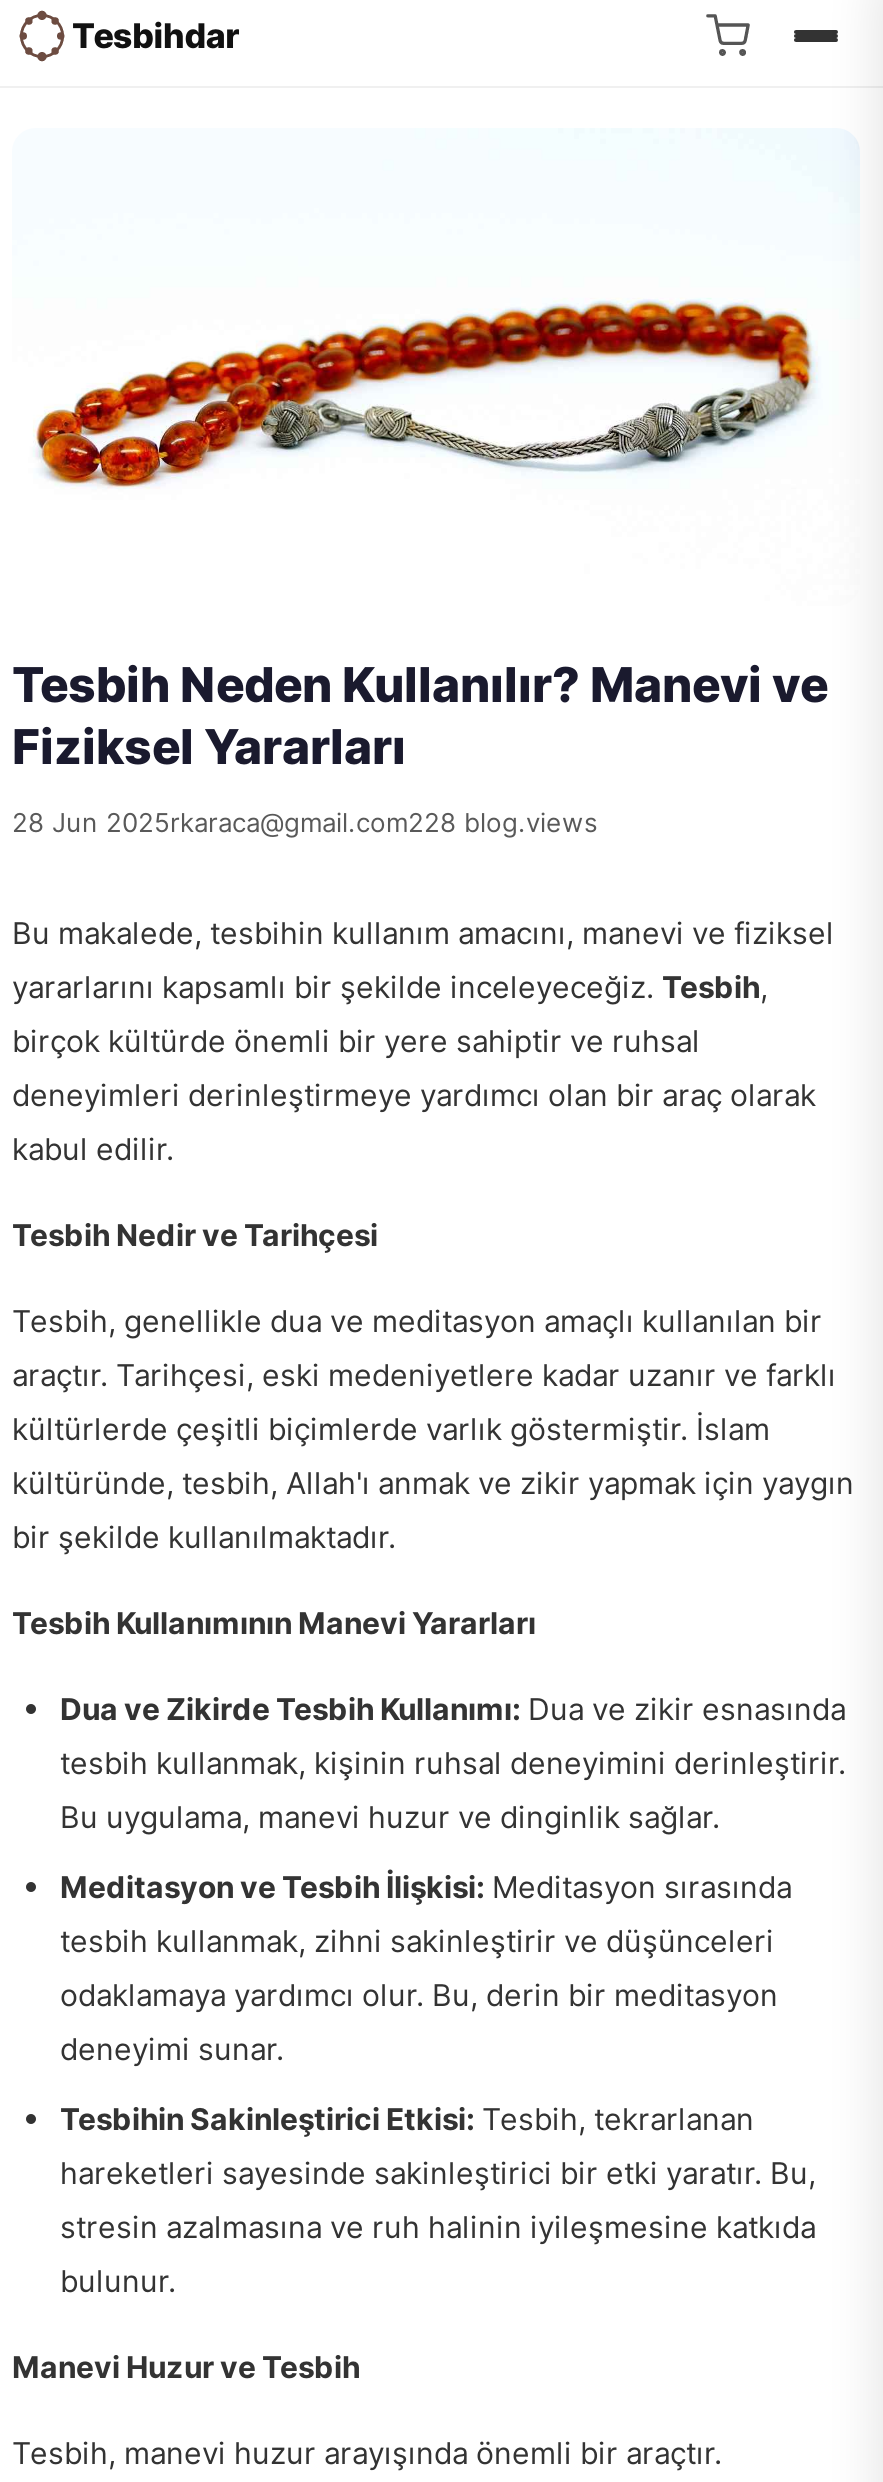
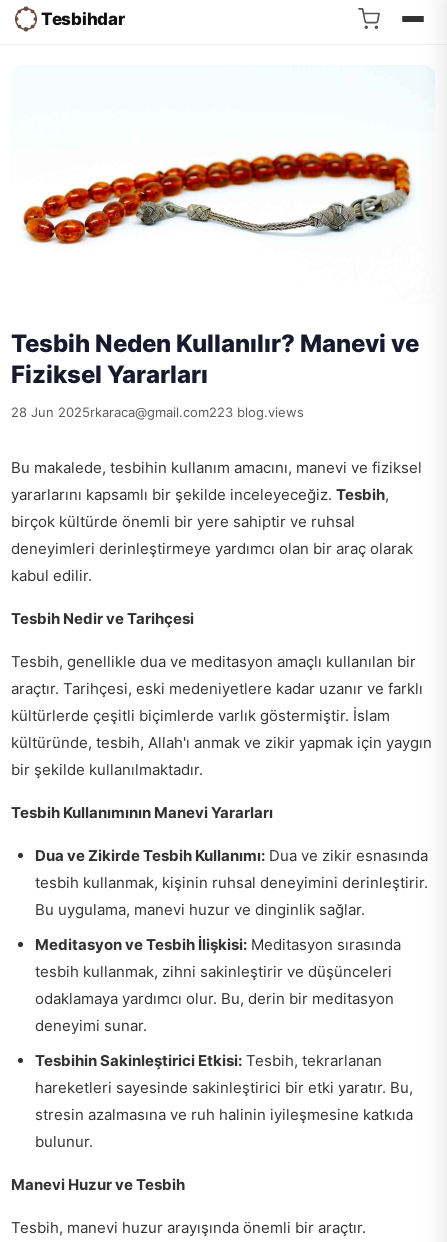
- 28 Jun 2025rkaraca@gmail.com228 blog.views
+ 28 Jun 2025rkaraca@gmail.com223 blog.views
